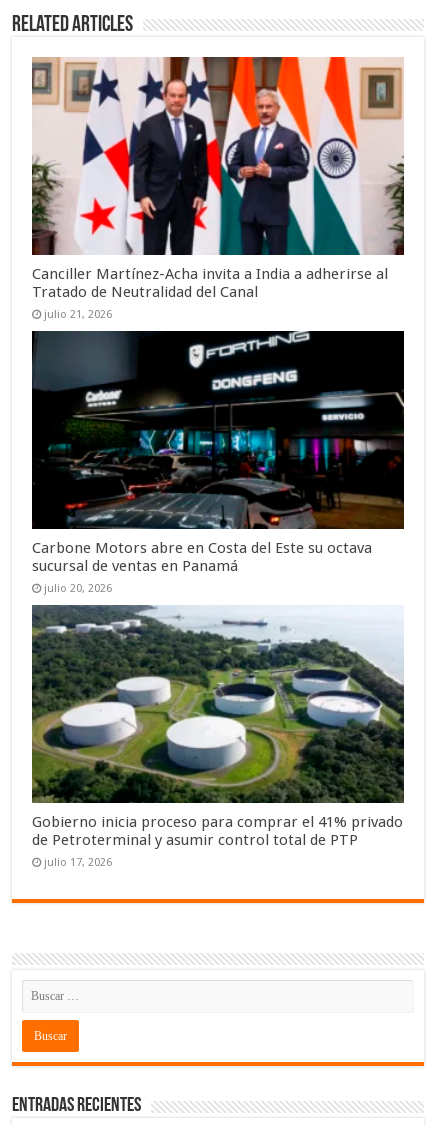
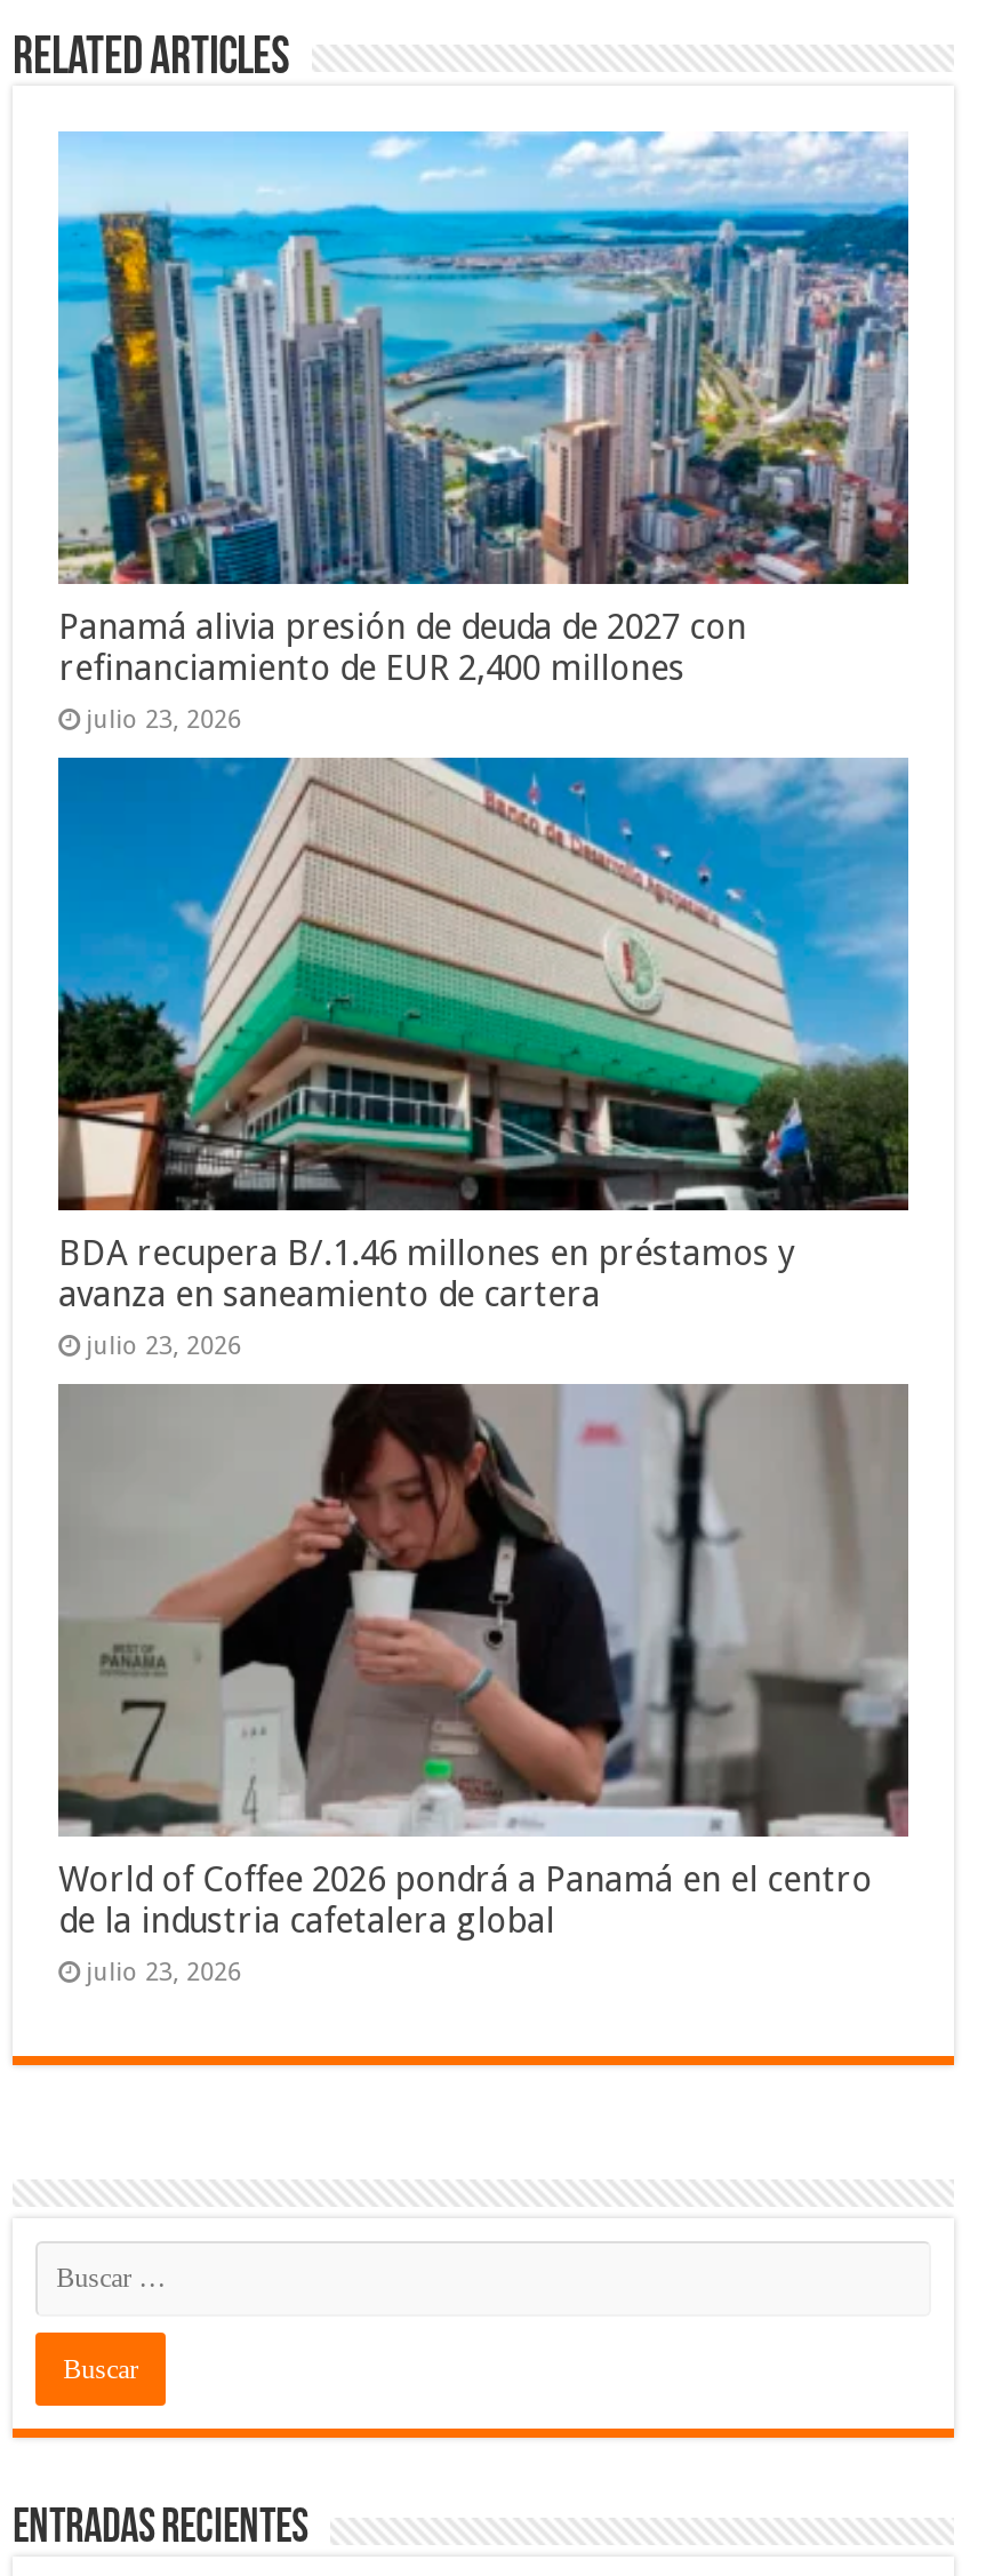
- [image]
- Canciller Martínez-Acha invita a India a adherirse al
- Tratado de Neutralidad del Canal
- julio 21, 2026
+ [image]
+ Panamá alivia presión de deuda de 2027 con
+ refinanciamiento de EUR 2,400 millones
+ julio 23, 2026

- [image]
- Carbone Motors abre en Costa del Este su octava
- sucursal de ventas en Panamá
- julio 20, 2026
+ [image]
+ BDA recupera B/.1.46 millones en préstamos y
+ avanza en saneamiento de cartera
+ julio 23, 2026

- [image]
- Gobierno inicia proceso para comprar el 41% privado
- de Petroterminal y asumir control total de PTP
- julio 17, 2026
+ [image]
+ World of Coffee 2026 pondrá a Panamá en el centro
+ de la industria cafetalera global
+ julio 23, 2026
